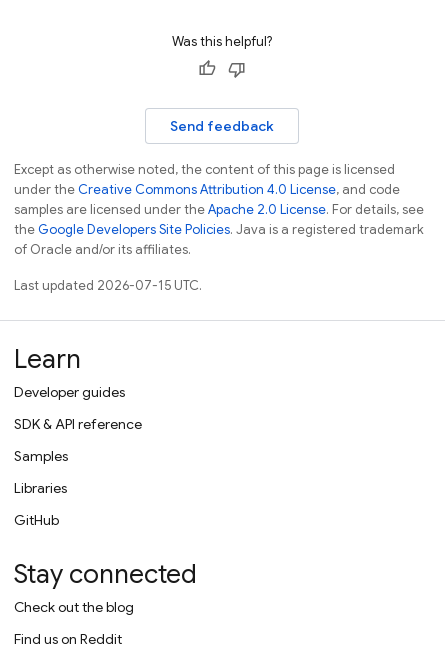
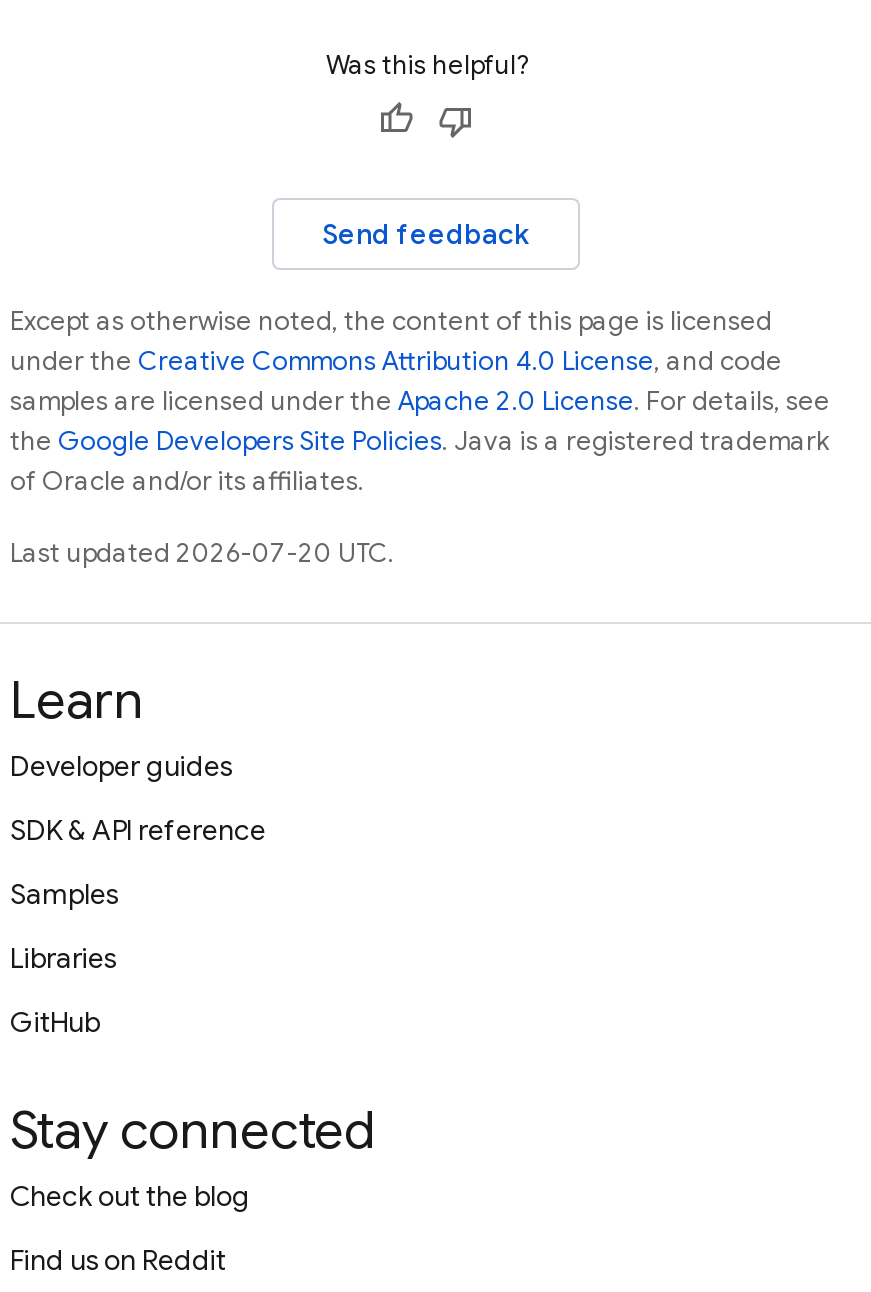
- Last updated 2026-07-15 UTC.
+ Last updated 2026-07-20 UTC.
